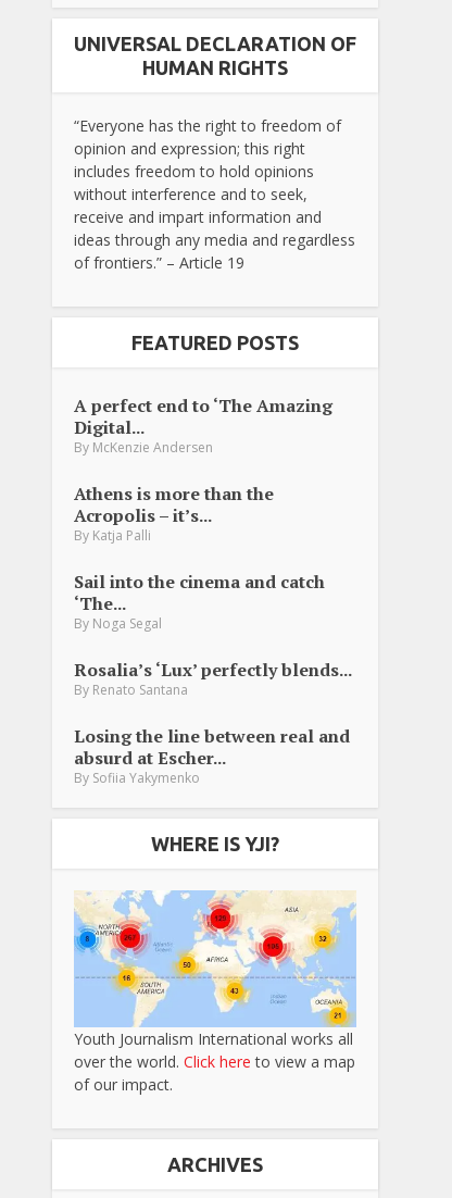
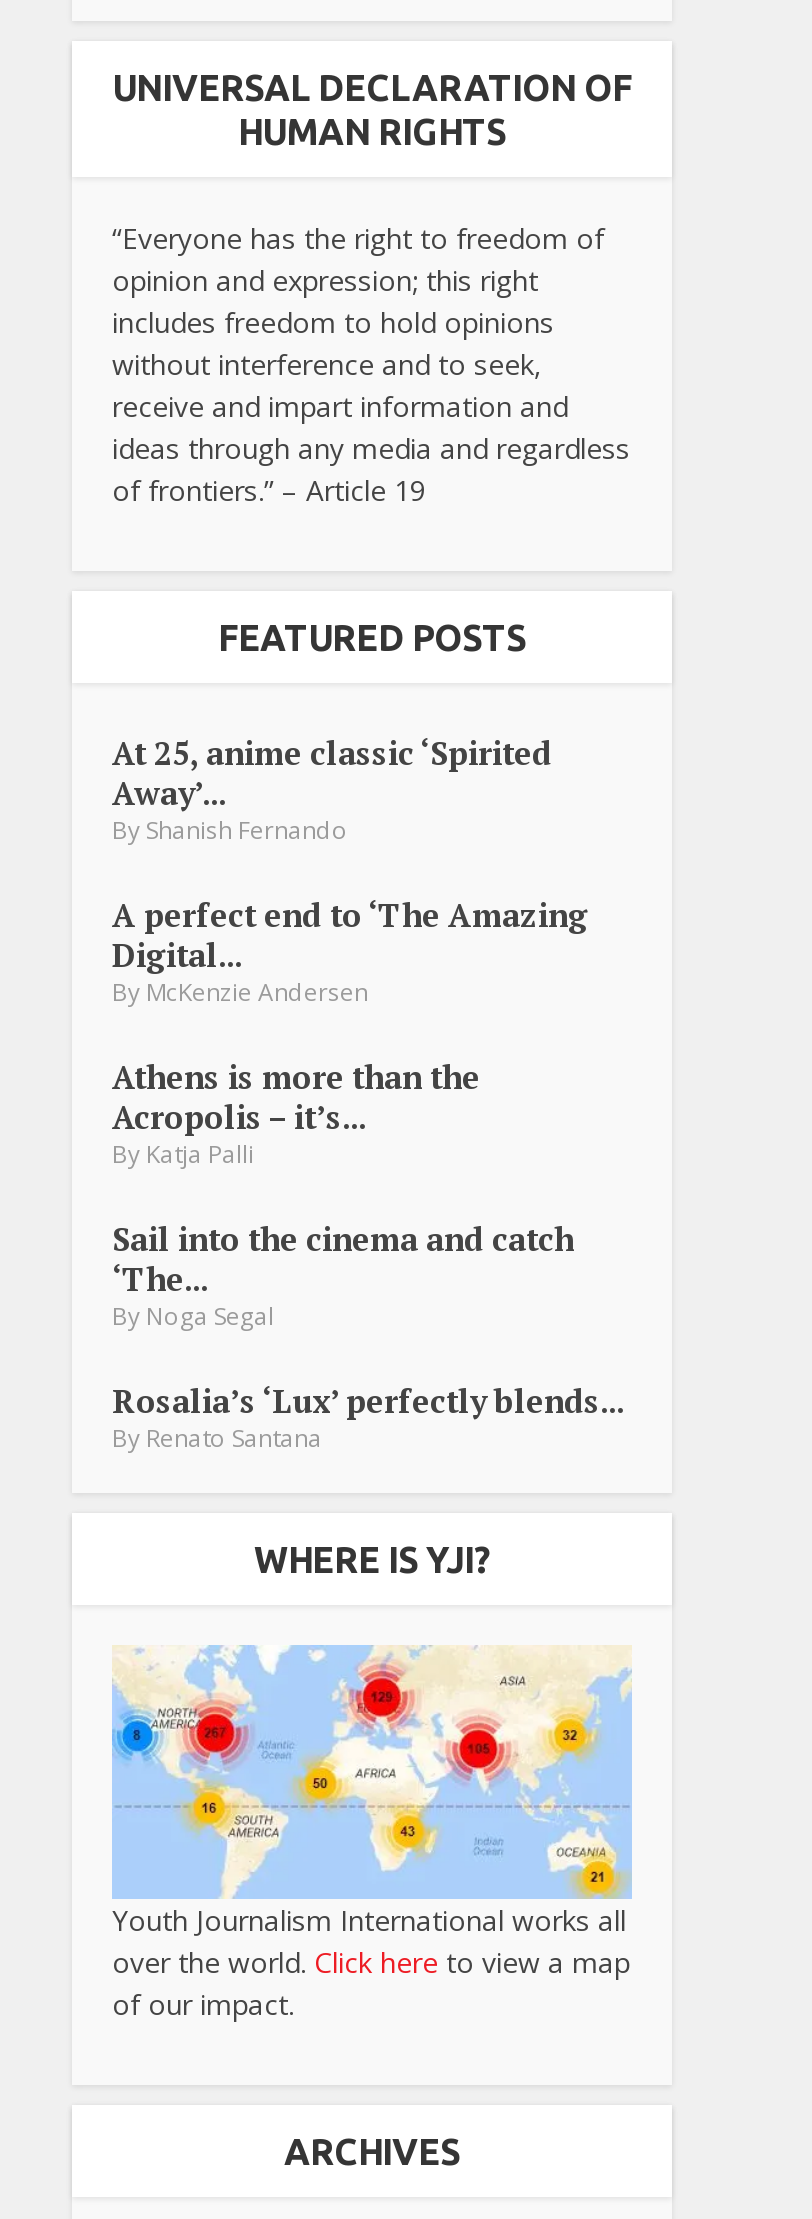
+ At 25, anime classic ‘Spirited
+ Away’...
+ By Shanish Fernando

moved down: A perfect end to ‘The Amazing | Digital... | By McKenzie Andersen | ... | Rosalia’s ‘Lux’ perfectly blends... | By Renato Santana

- Losing the line between real and
- absurd at Escher...
- By Sofiia Yakymenko
